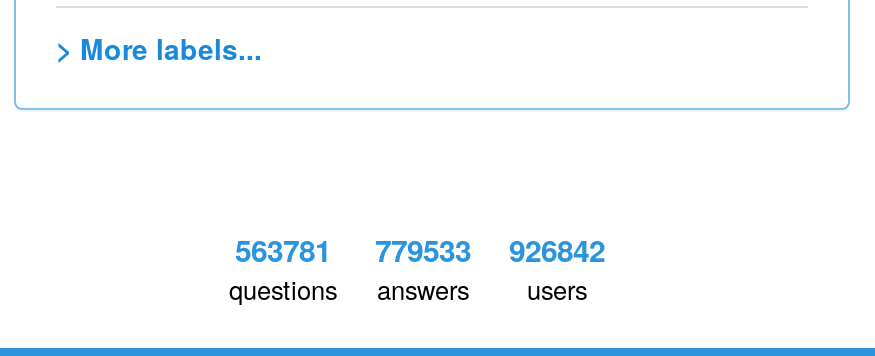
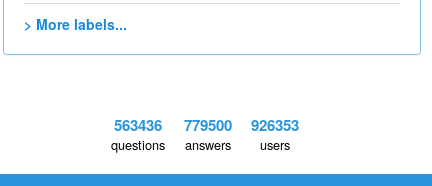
- 563781
+ 563436

- 779533
+ 779500

- 926842
+ 926353
